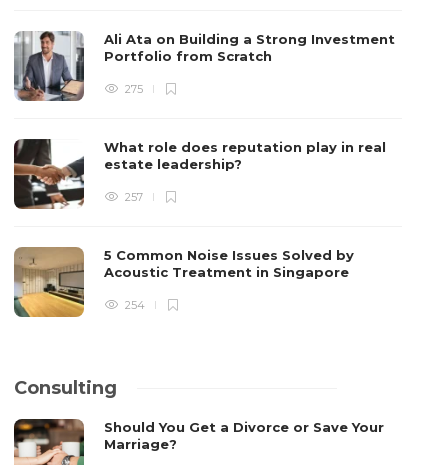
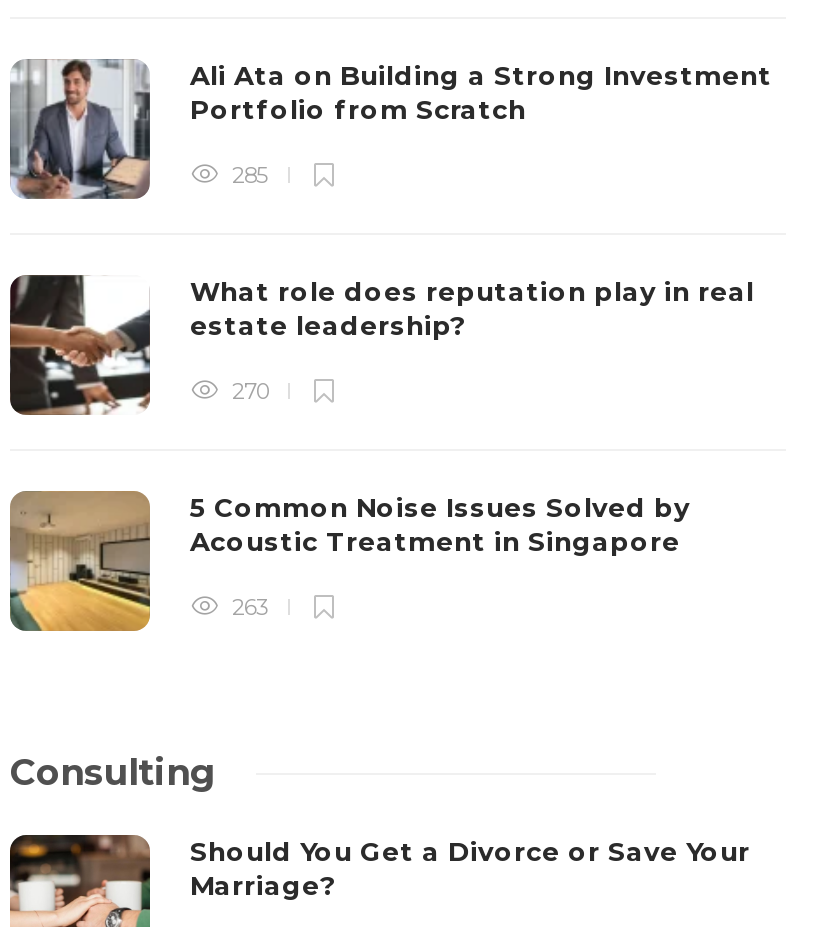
- 275
+ 285

- 257
+ 270

- 254
+ 263
